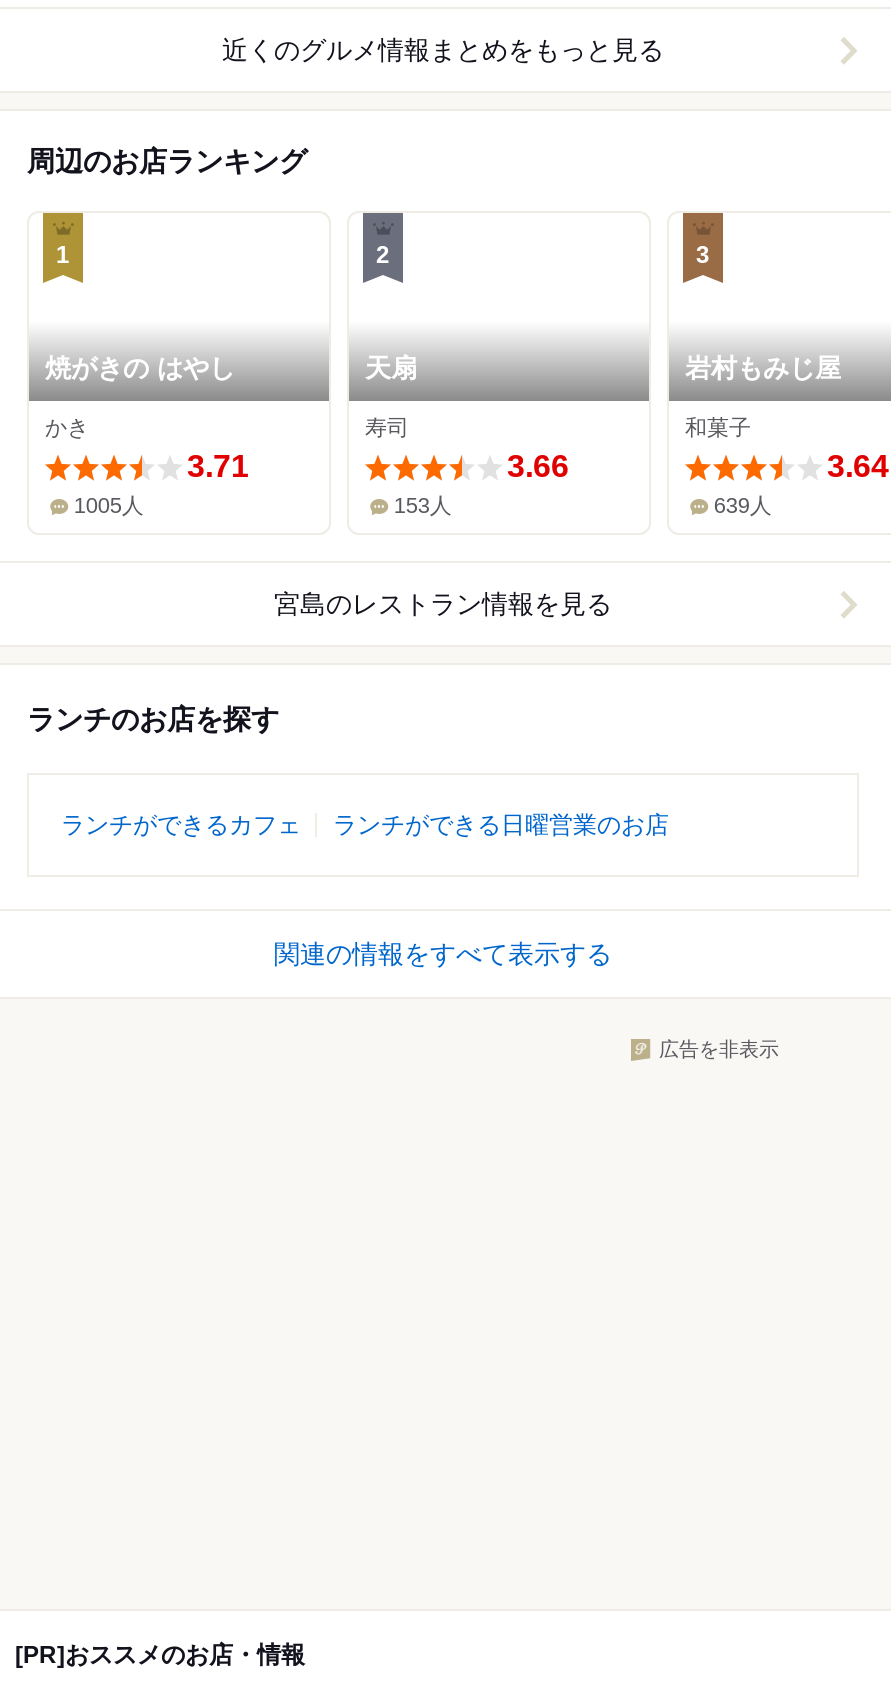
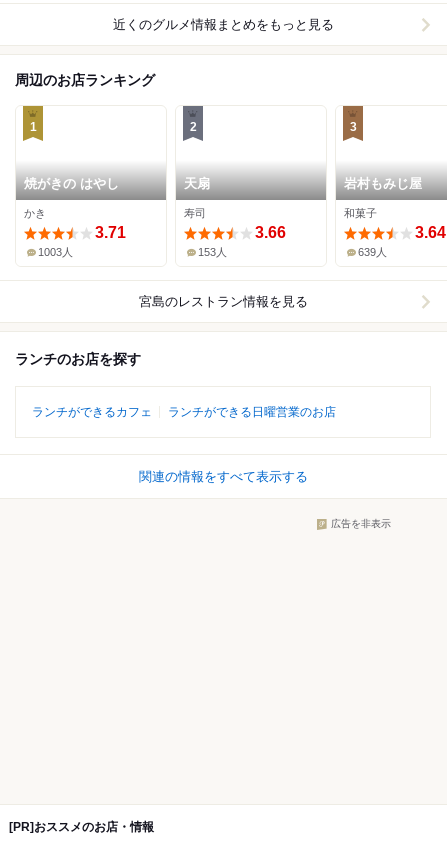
- 1005人
+ 1003人
